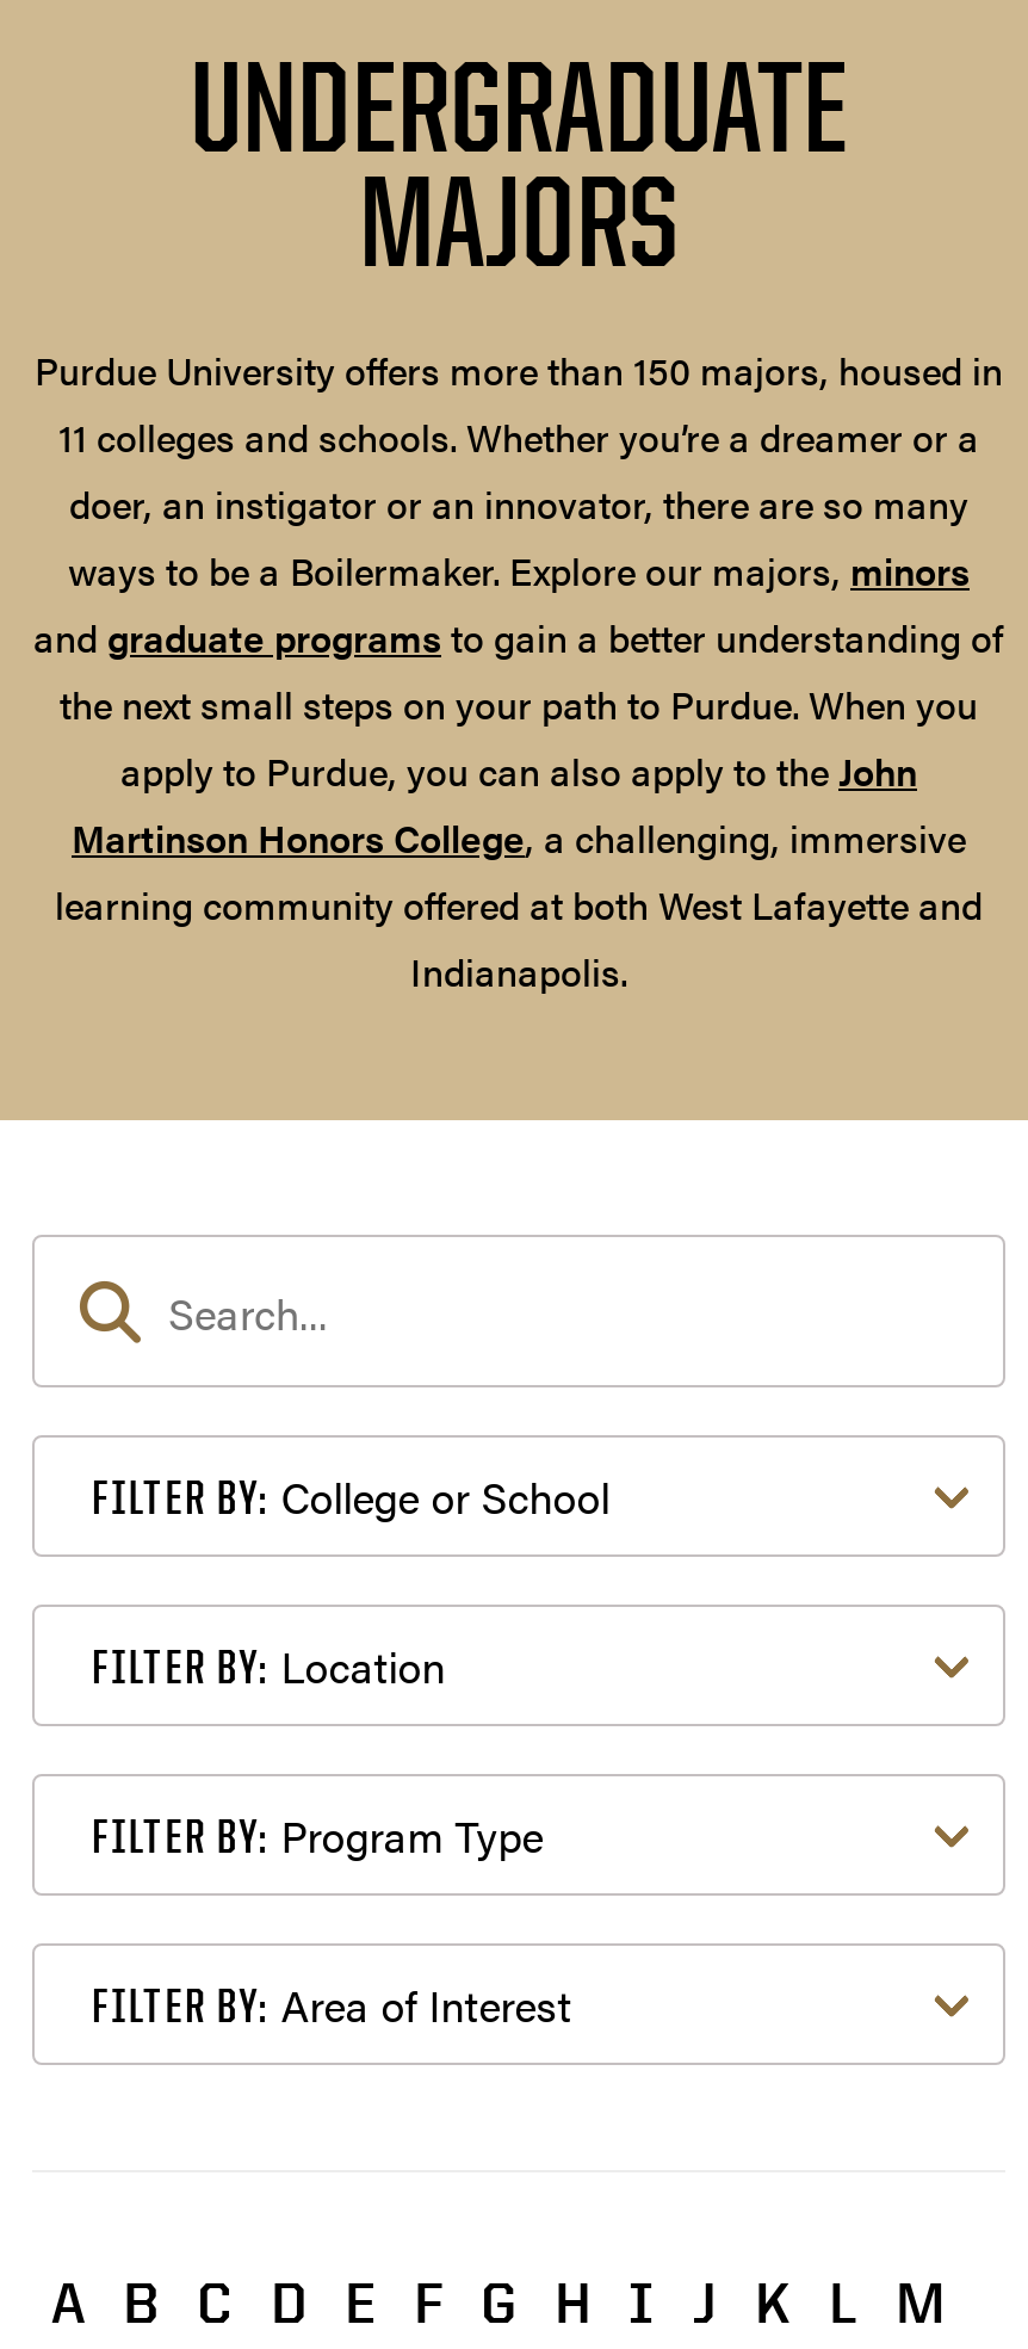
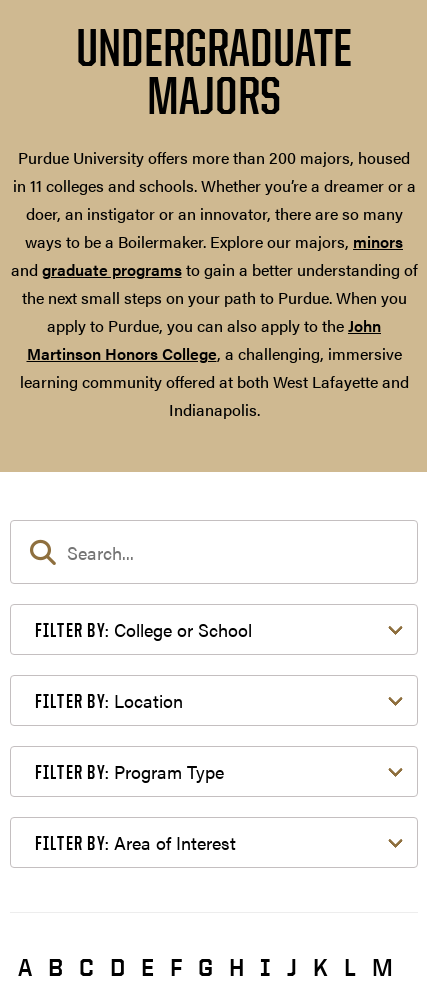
- Purdue University offers more than 150 majors, housed in
- 11 colleges and schools. Whether you’re a dreamer or a
+ Purdue University offers more than 200 majors, housed
+ in 11 colleges and schools. Whether you’re a dreamer or a
